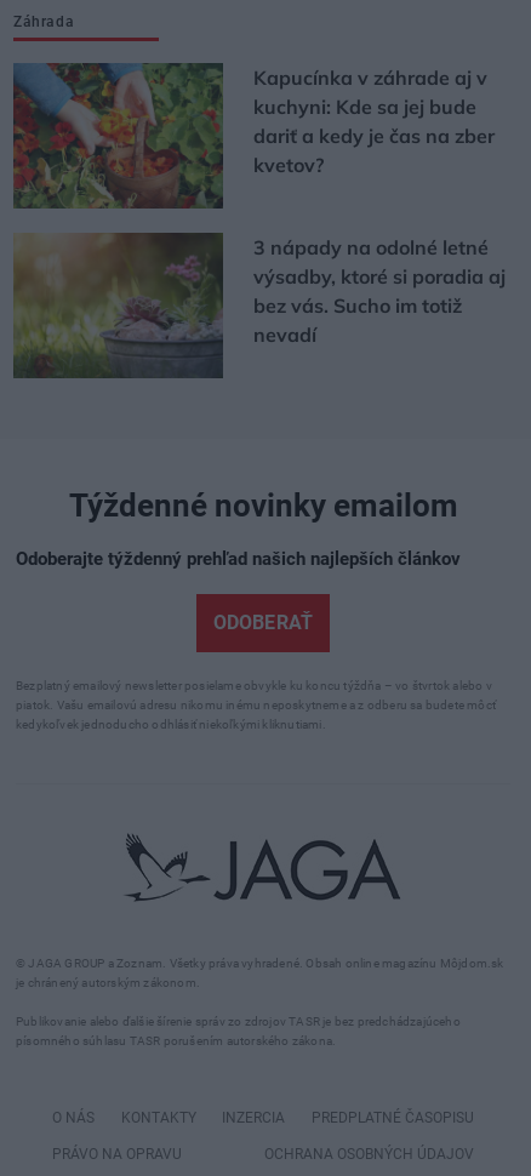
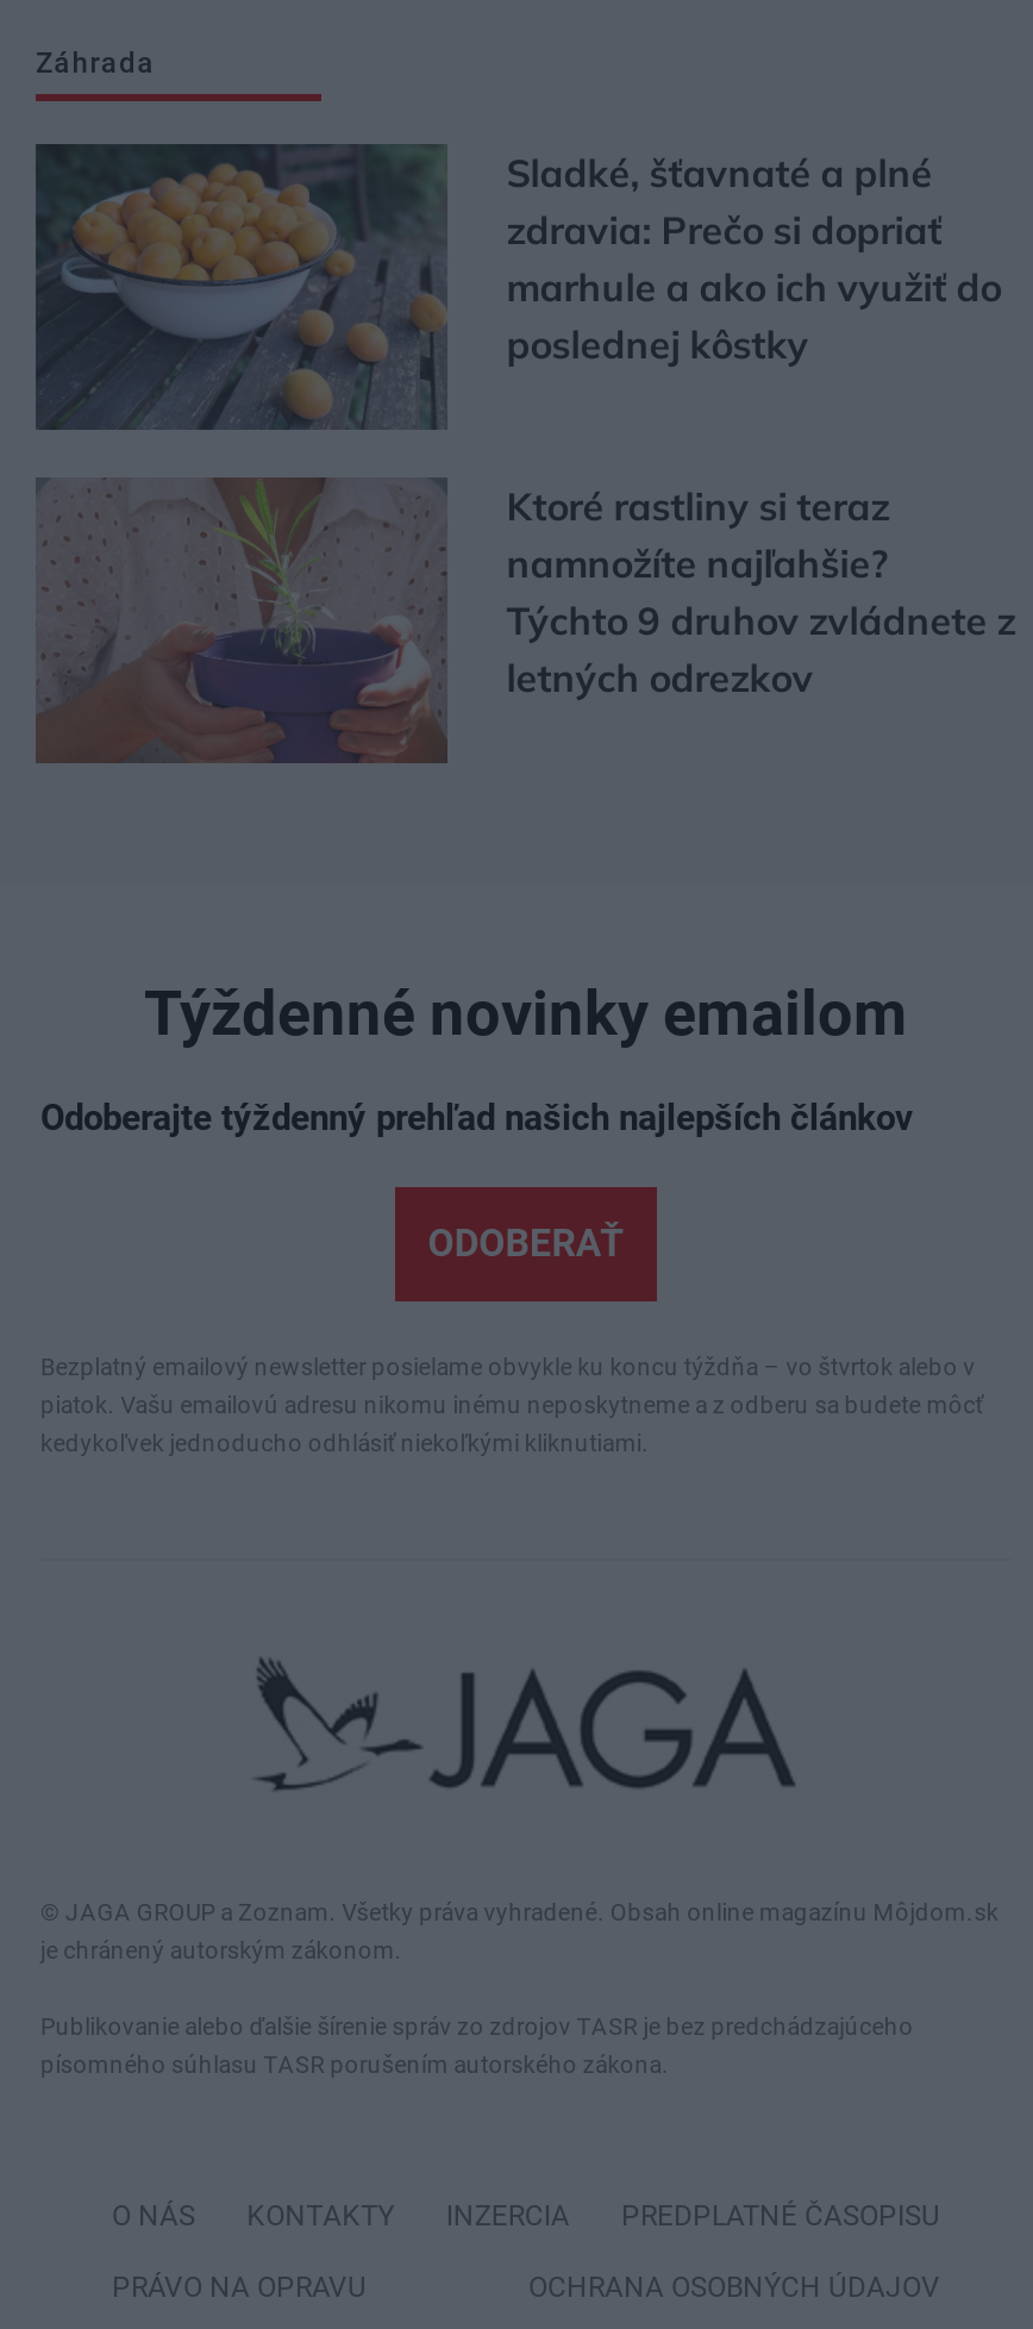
- [image]
- Kapucínka v záhrade aj v
- kuchyni: Kde sa jej bude
- dariť a kedy je čas na zber
- kvetov?
+ [image]
+ Sladké, šťavnaté a plné
+ zdravia: Prečo si dopriať
+ marhule a ako ich využiť do
+ poslednej kôstky

- [image]
- 3 nápady na odolné letné
- výsadby, ktoré si poradia aj
- bez vás. Sucho im totiž
- nevadí
+ [image]
+ Ktoré rastliny si teraz
+ namnožíte najľahšie?
+ Týchto 9 druhov zvládnete z
+ letných odrezkov
